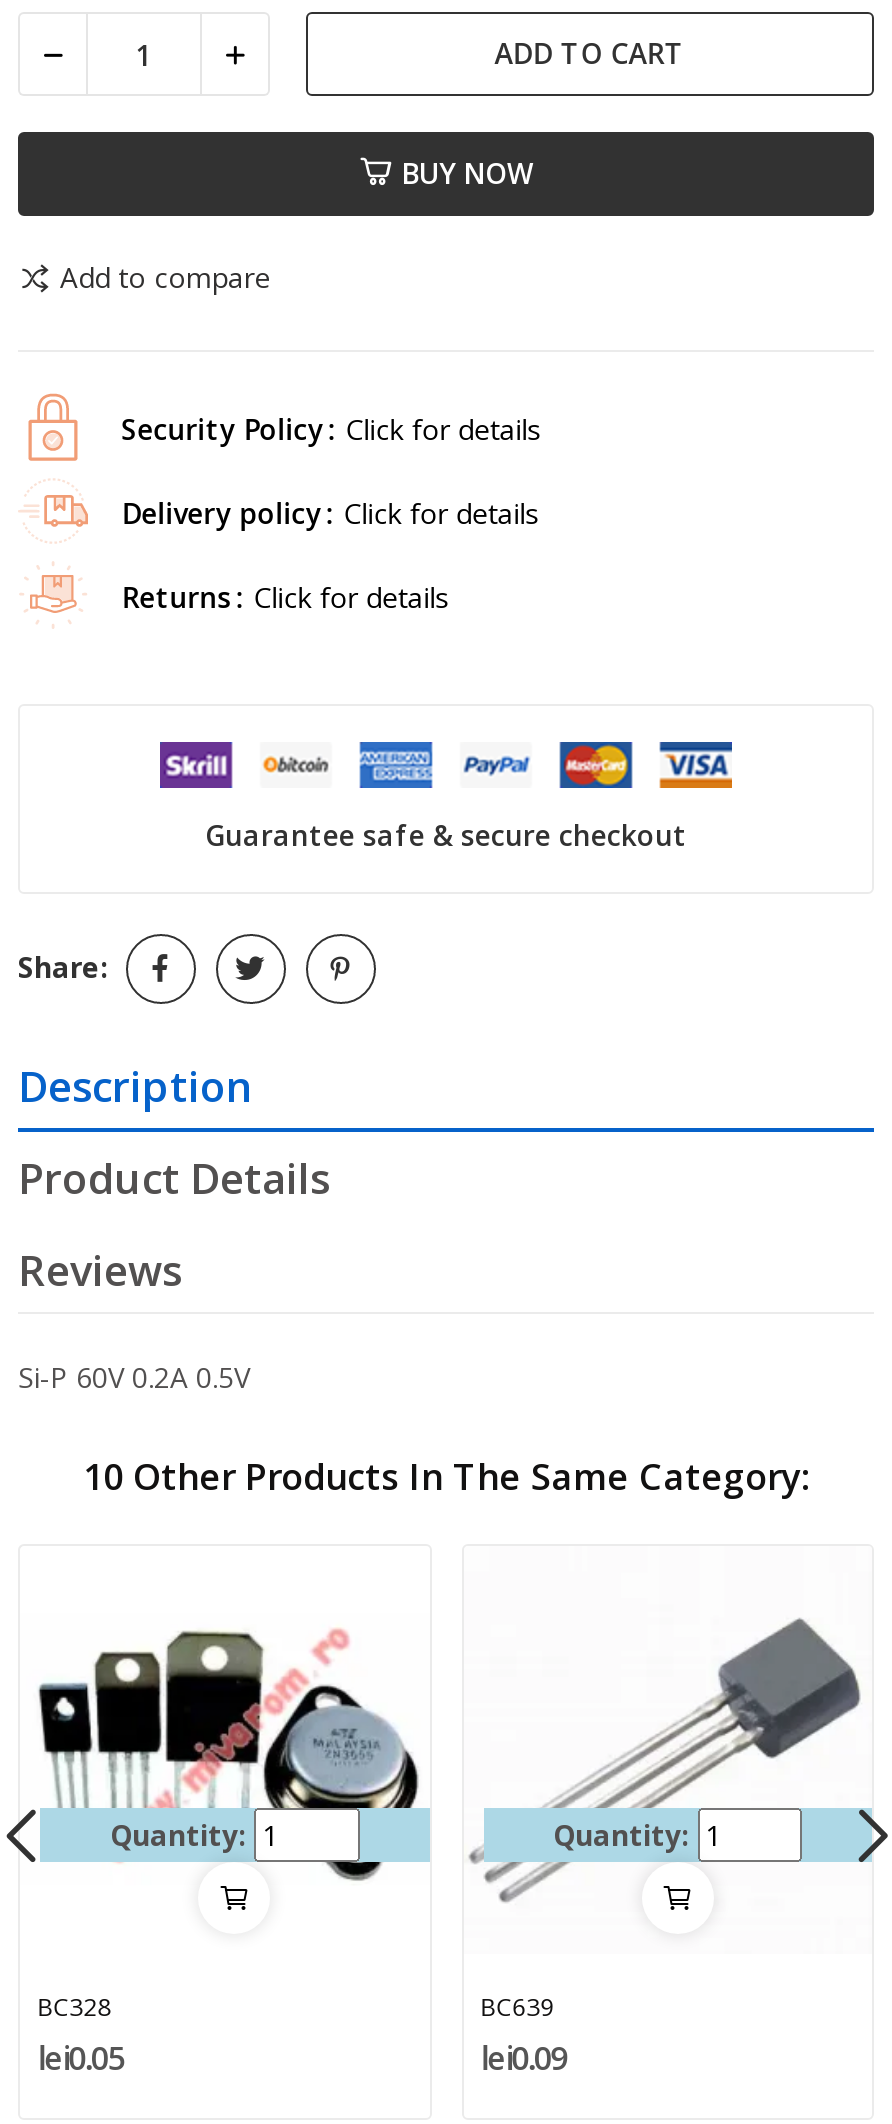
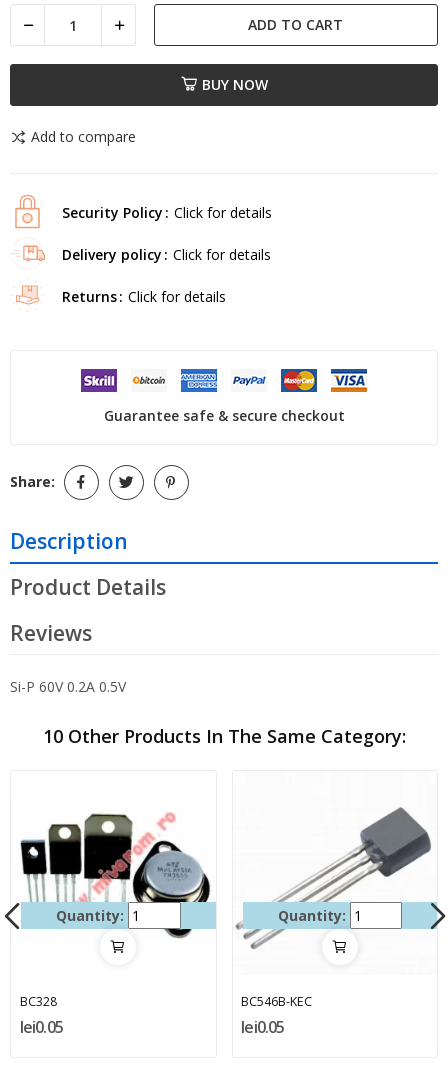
- BC639
- lei0.09
+ BC546B-KEC
+ lei0.05
